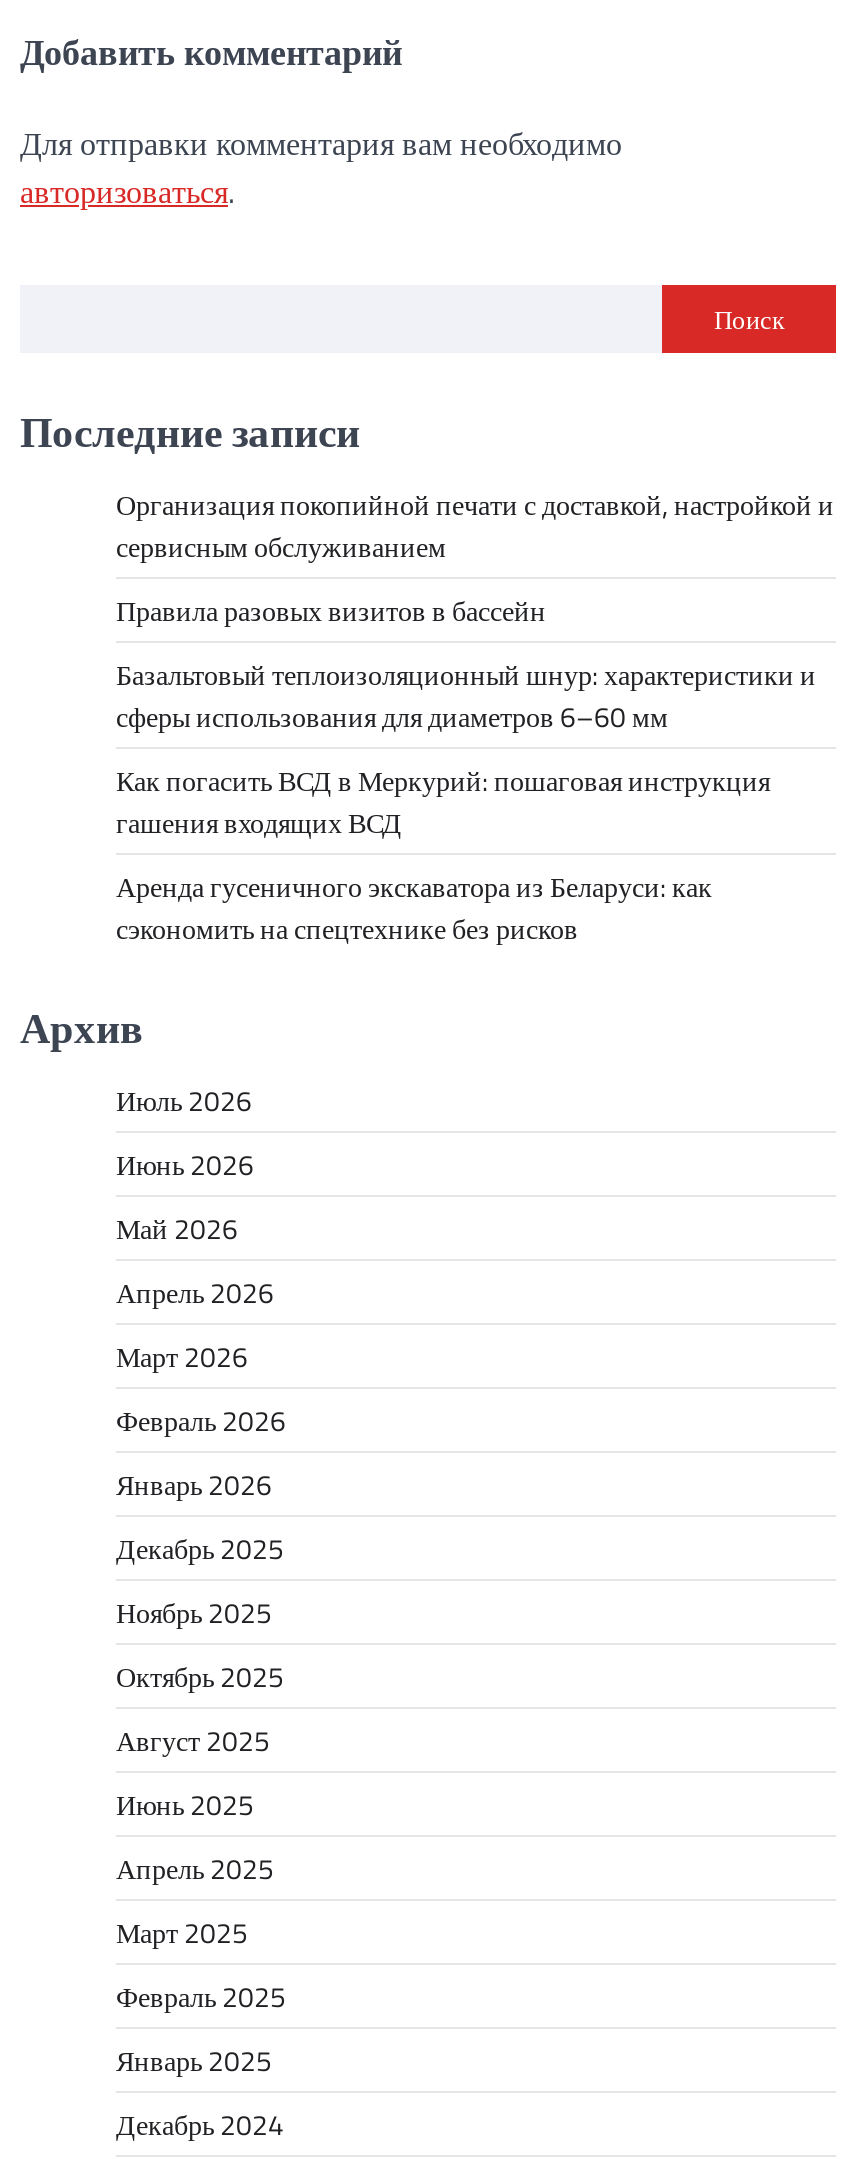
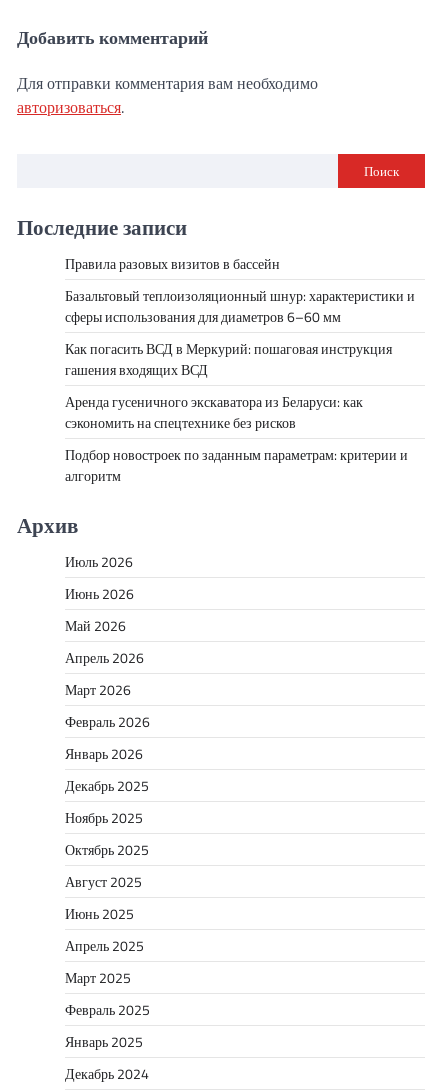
- Организация покопийной печати с доставкой, настройкой и
- сервисным обслуживанием

moved up: Правила разовых визитов в бассейн | Базальтовый теплоизоляционный шнур: характеристики и | сферы использования для диаметров 6–60 мм | Как погасить ВСД в Меркурий: пошаговая инструкция | гашения входящих ВСД | Аренда гусеничного экскаватора из Беларуси: как | сэкономить на спецтехнике без рисков

+ Подбор новостроек по заданным параметрам: критерии и
+ алгоритм
